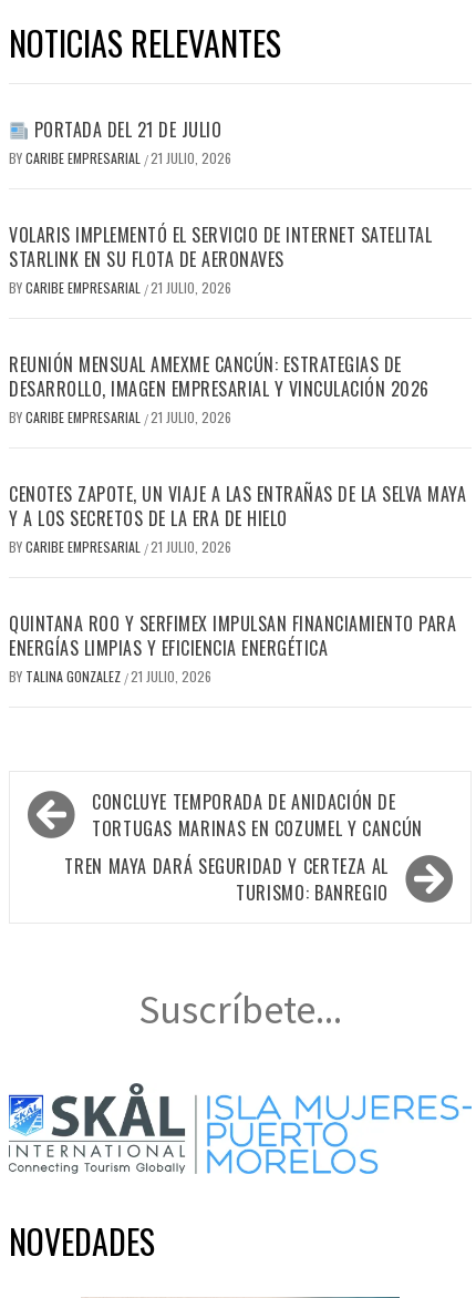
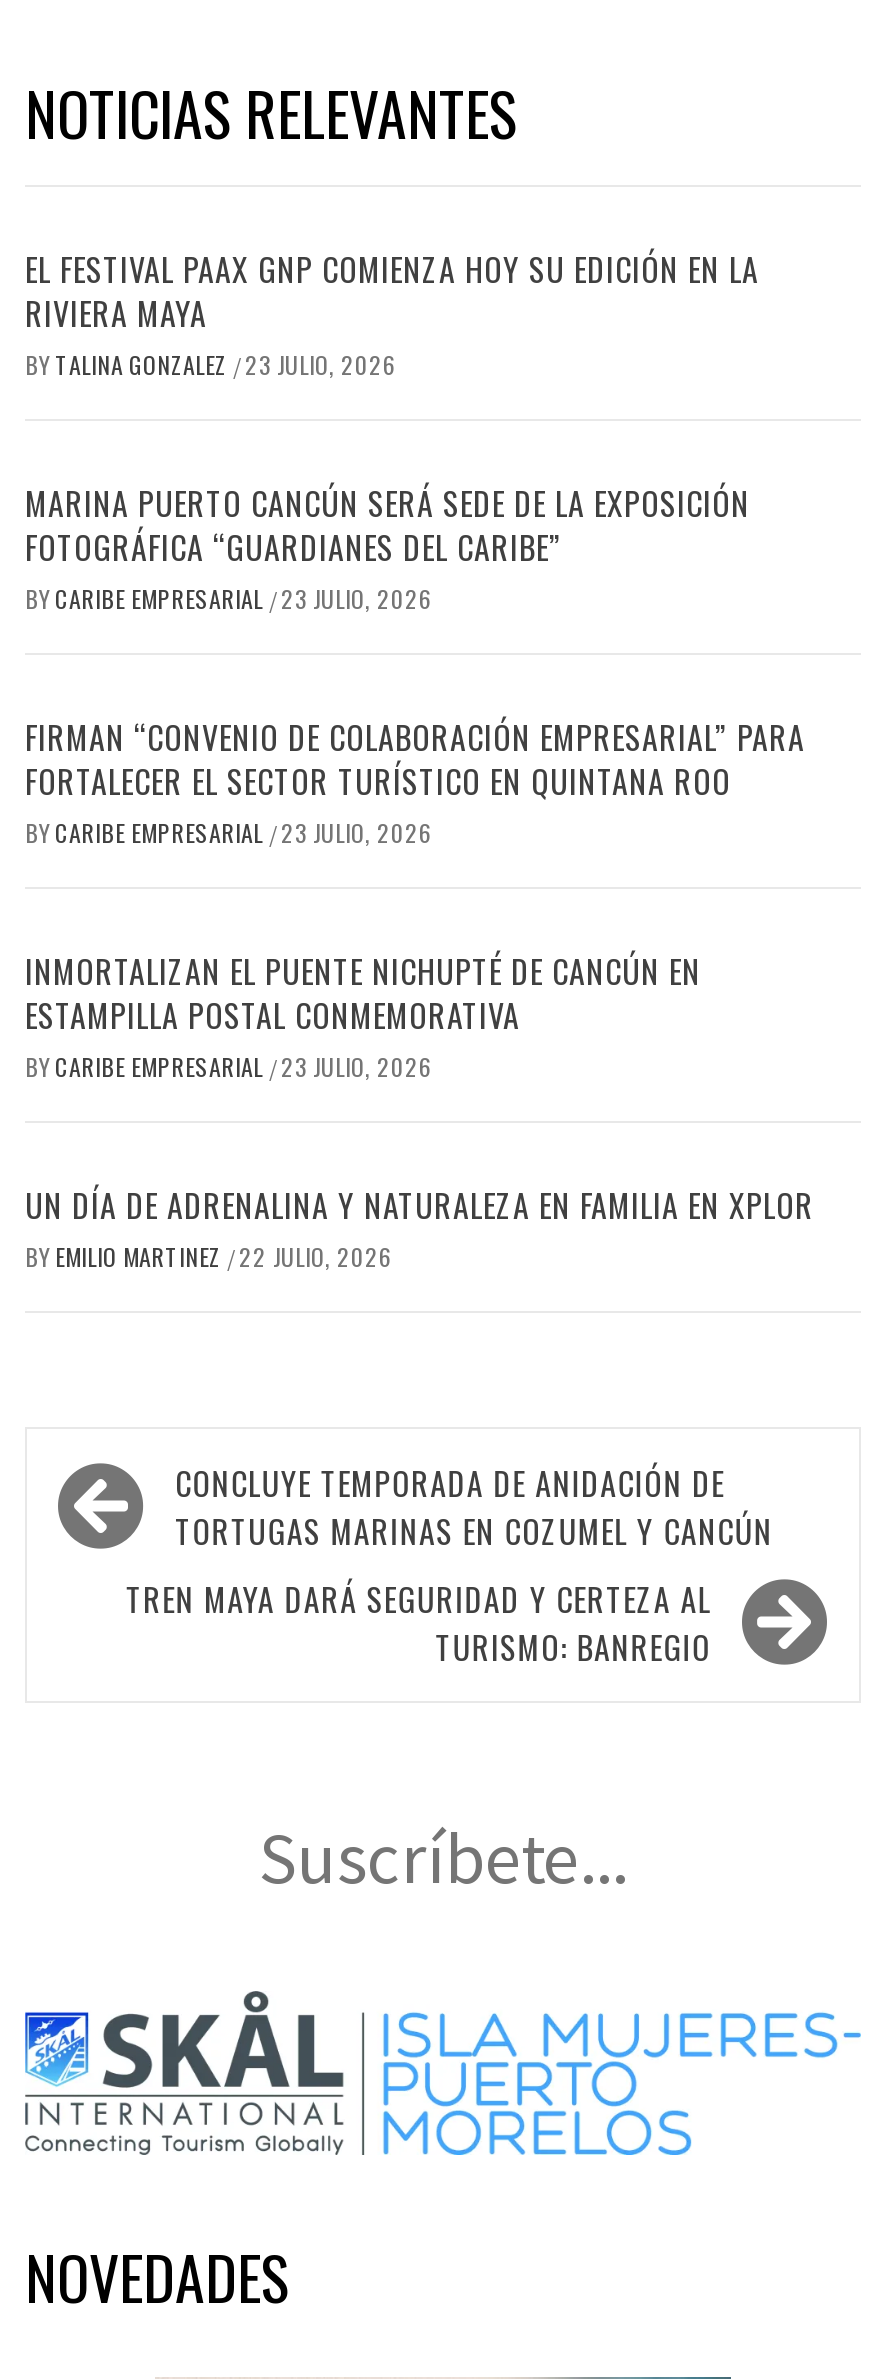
- PORTADA DEL 21 DE JULIO
- BY CARIBE EMPRESARIAL / 21 JULIO, 2026
+ EL FESTIVAL PAAX GNP COMIENZA HOY SU EDICIÓN EN LA
+ RIVIERA MAYA
+ BY TALINA GONZALEZ / 23 JULIO, 2026

- VOLARIS IMPLEMENTÓ EL SERVICIO DE INTERNET SATELITAL
- STARLINK EN SU FLOTA DE AERONAVES
- BY CARIBE EMPRESARIAL / 21 JULIO, 2026
+ MARINA PUERTO CANCÚN SERÁ SEDE DE LA EXPOSICIÓN
+ FOTOGRÁFICA “GUARDIANES DEL CARIBE”
+ BY CARIBE EMPRESARIAL / 23 JULIO, 2026

- REUNIÓN MENSUAL AMEXME CANCÚN: ESTRATEGIAS DE
- DESARROLLO, IMAGEN EMPRESARIAL Y VINCULACIÓN 2026
- BY CARIBE EMPRESARIAL / 21 JULIO, 2026
+ FIRMAN “CONVENIO DE COLABORACIÓN EMPRESARIAL” PARA
+ FORTALECER EL SECTOR TURÍSTICO EN QUINTANA ROO
+ BY CARIBE EMPRESARIAL / 23 JULIO, 2026

- CENOTES ZAPOTE, UN VIAJE A LAS ENTRAÑAS DE LA SELVA MAYA
- Y A LOS SECRETOS DE LA ERA DE HIELO
- BY CARIBE EMPRESARIAL / 21 JULIO, 2026
+ INMORTALIZAN EL PUENTE NICHUPTÉ DE CANCÚN EN
+ ESTAMPILLA POSTAL CONMEMORATIVA
+ BY CARIBE EMPRESARIAL / 23 JULIO, 2026

- QUINTANA ROO Y SERFIMEX IMPULSAN FINANCIAMIENTO PARA
- ENERGÍAS LIMPIAS Y EFICIENCIA ENERGÉTICA
- BY TALINA GONZALEZ / 21 JULIO, 2026
+ UN DÍA DE ADRENALINA Y NATURALEZA EN FAMILIA EN XPLOR
+ BY EMILIO MARTINEZ / 22 JULIO, 2026
